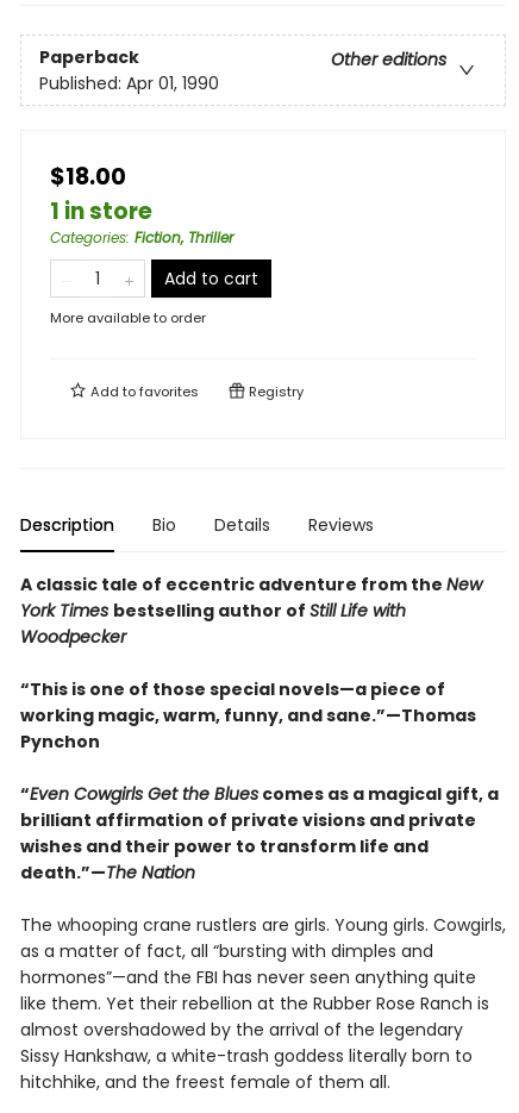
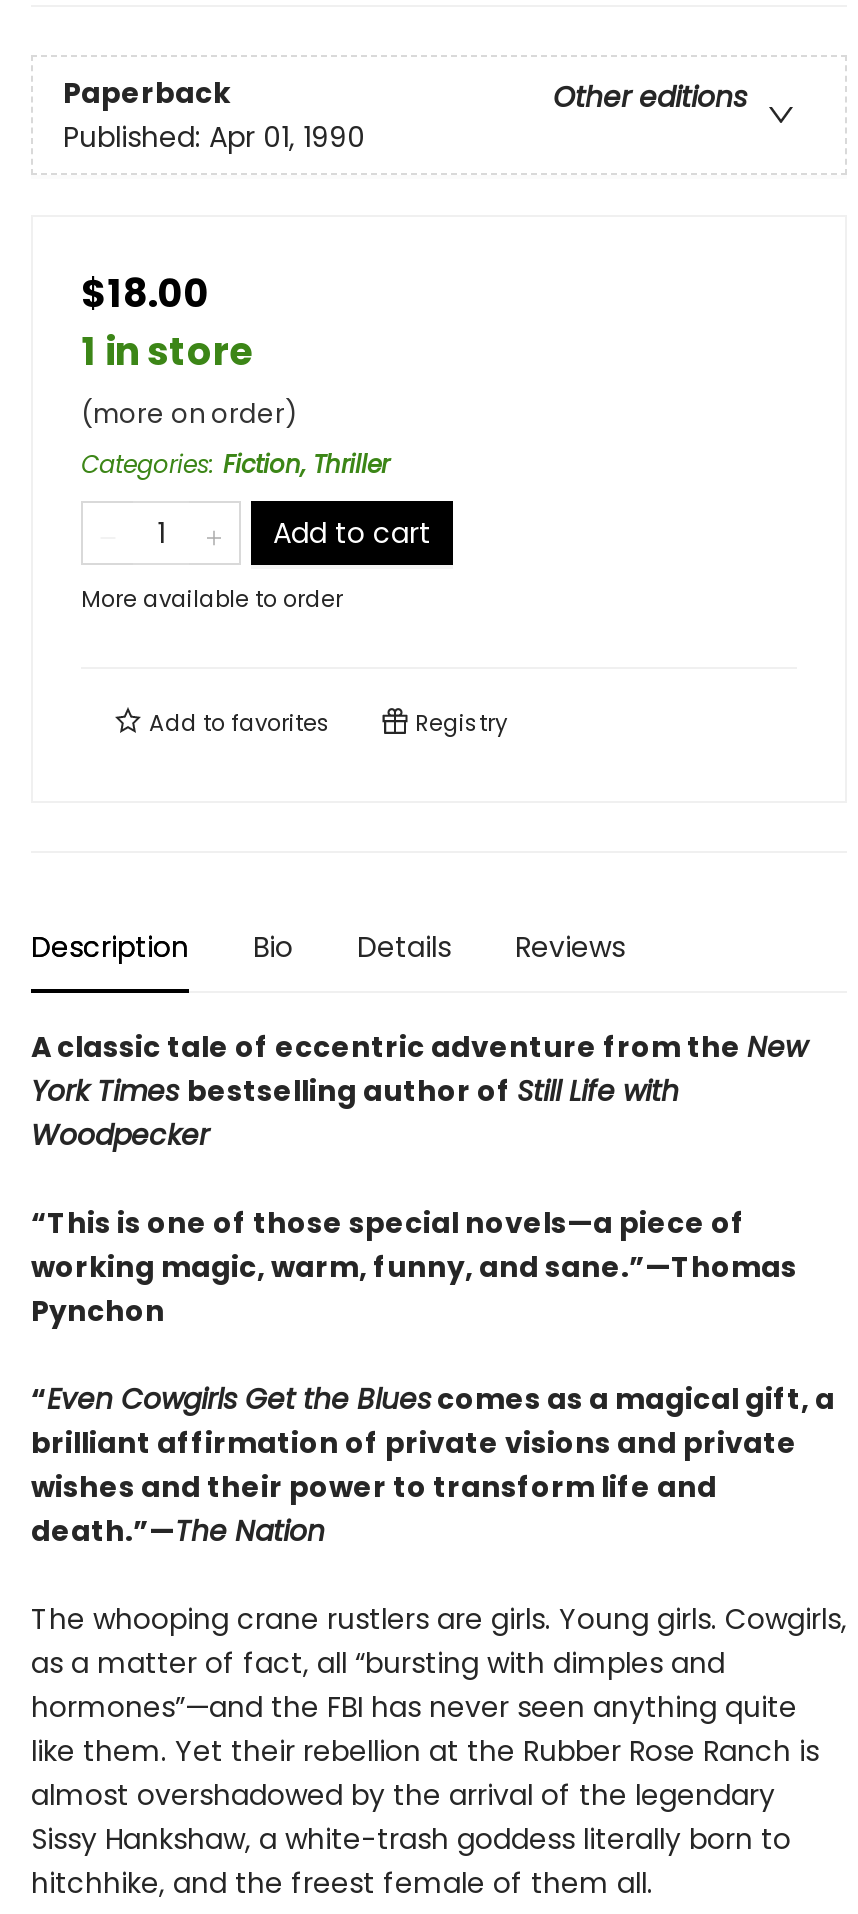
+ (more on order)
